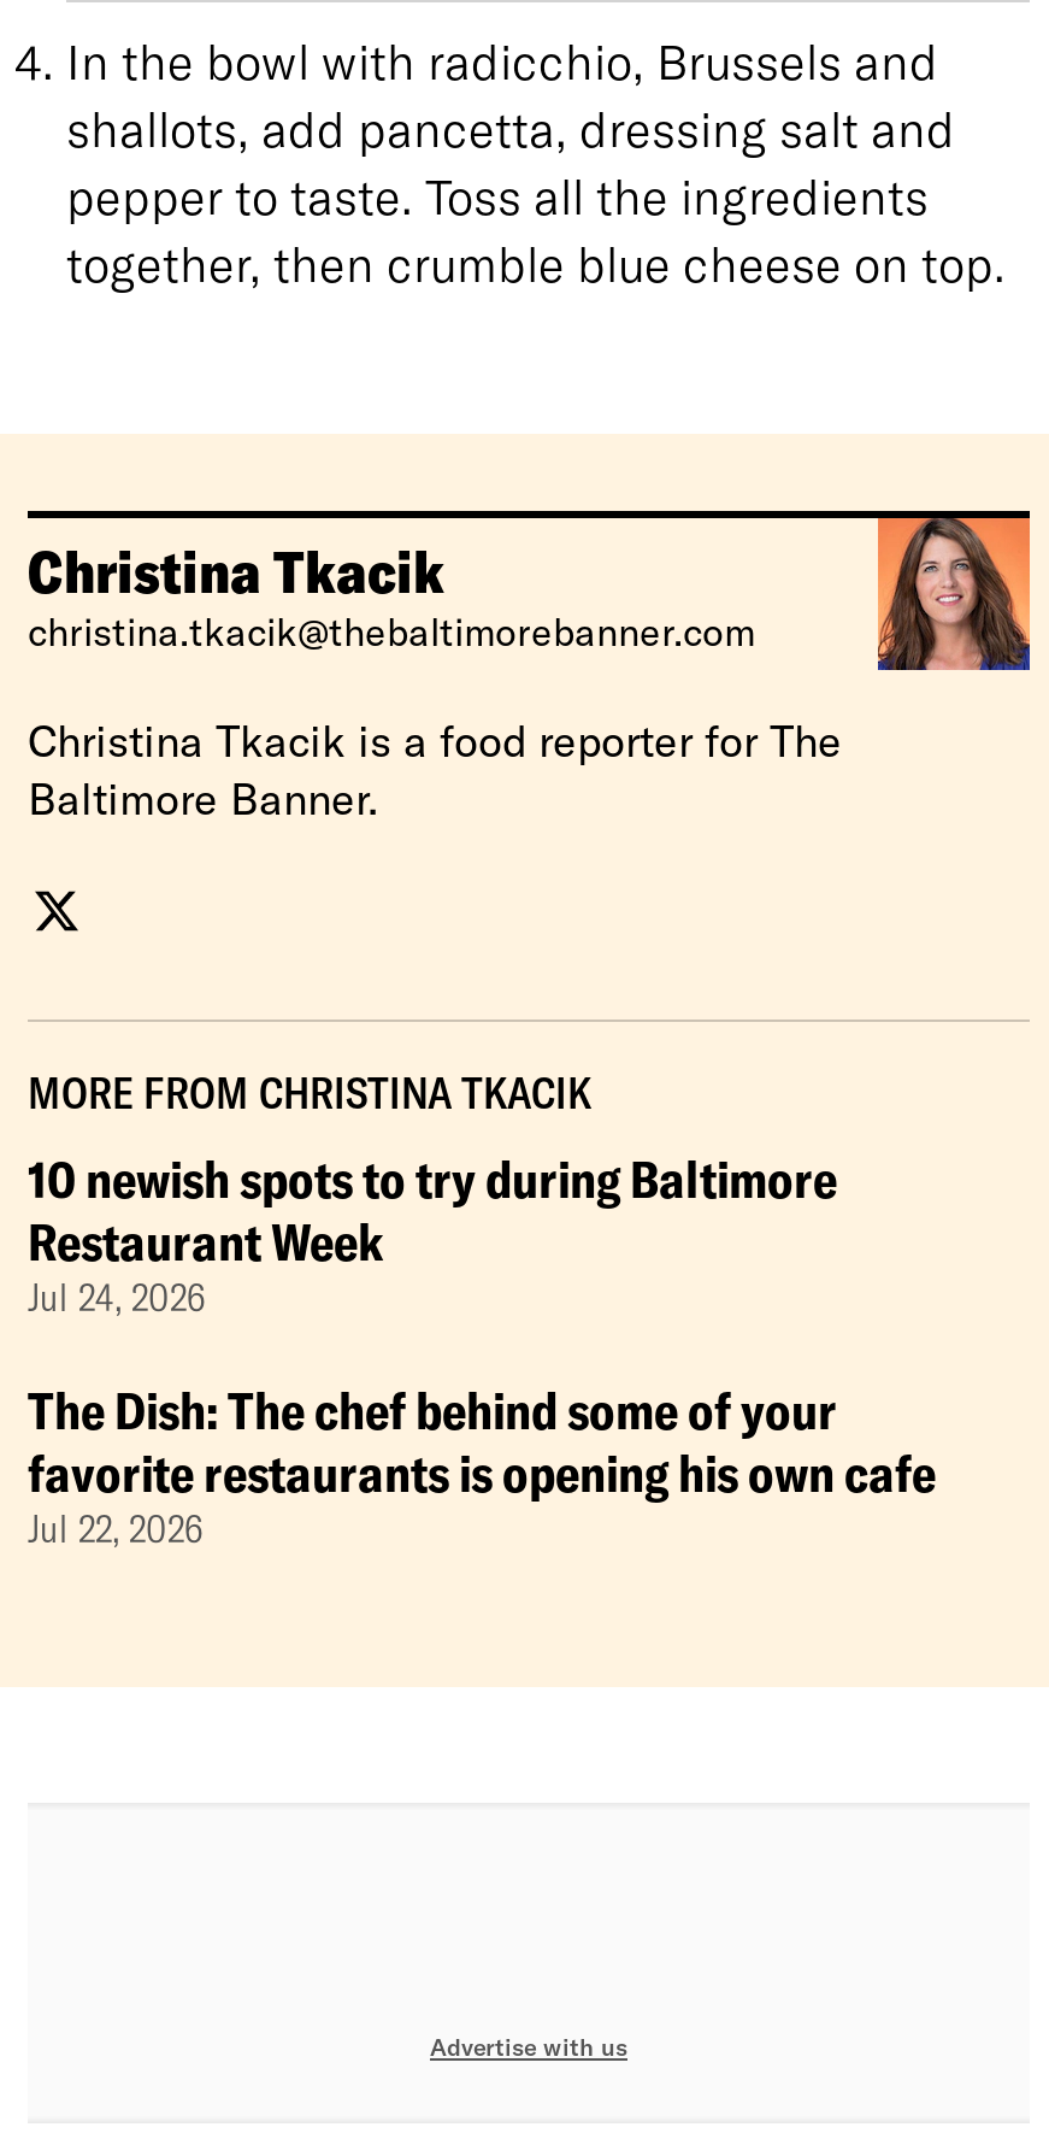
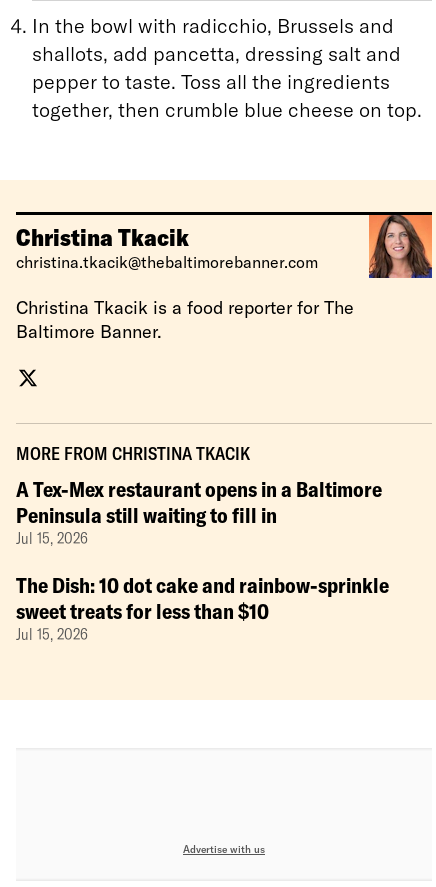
- 10 newish spots to try during Baltimore
- Restaurant Week
- Jul 24, 2026
+ A Tex-Mex restaurant opens in a Baltimore
+ Peninsula still waiting to fill in
+ Jul 15, 2026

- The Dish: The chef behind some of your
- favorite restaurants is opening his own cafe
- Jul 22, 2026
+ The Dish: 10 dot cake and rainbow-sprinkle
+ sweet treats for less than $10
+ Jul 15, 2026
